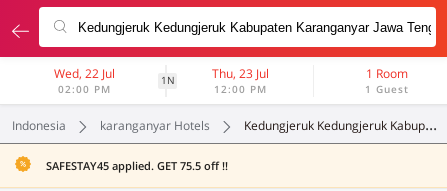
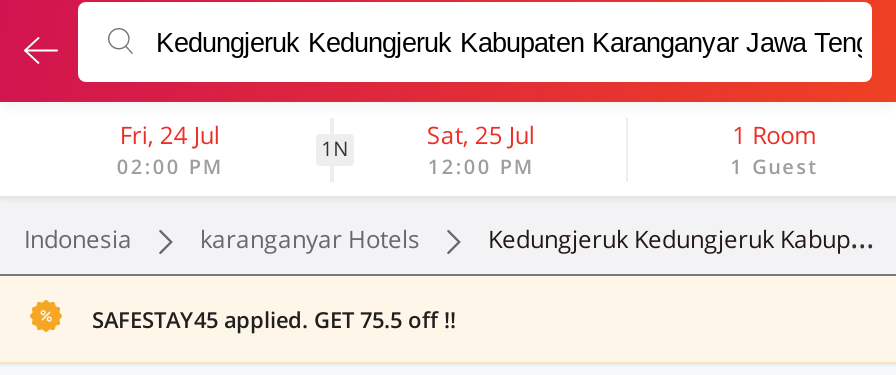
- Wed, 22 Jul
+ Fri, 24 Jul

- Thu, 23 Jul
+ Sat, 25 Jul
